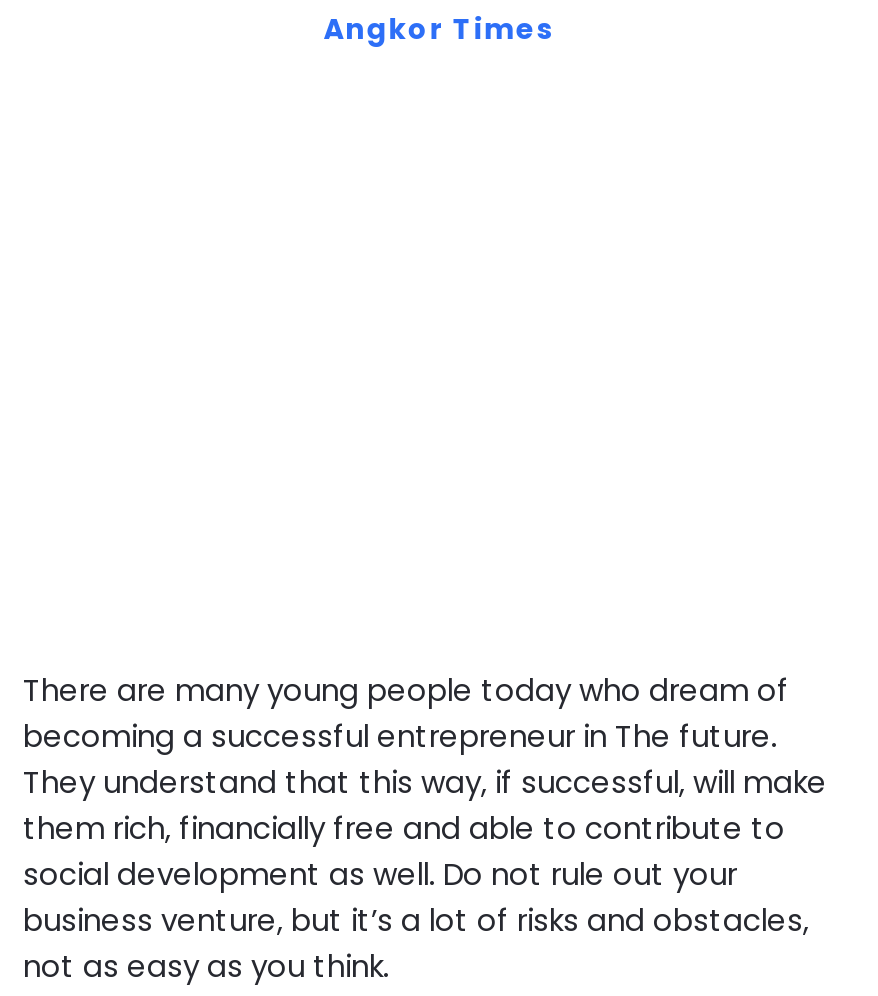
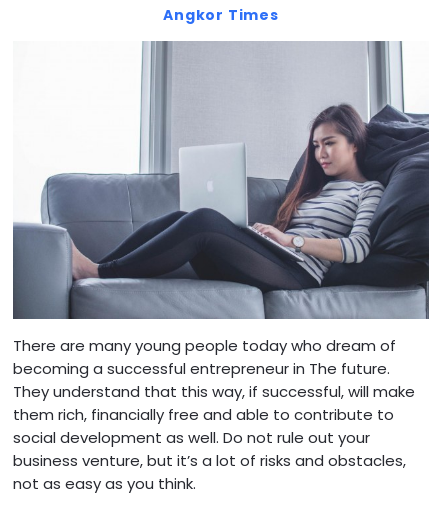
+ [image]
